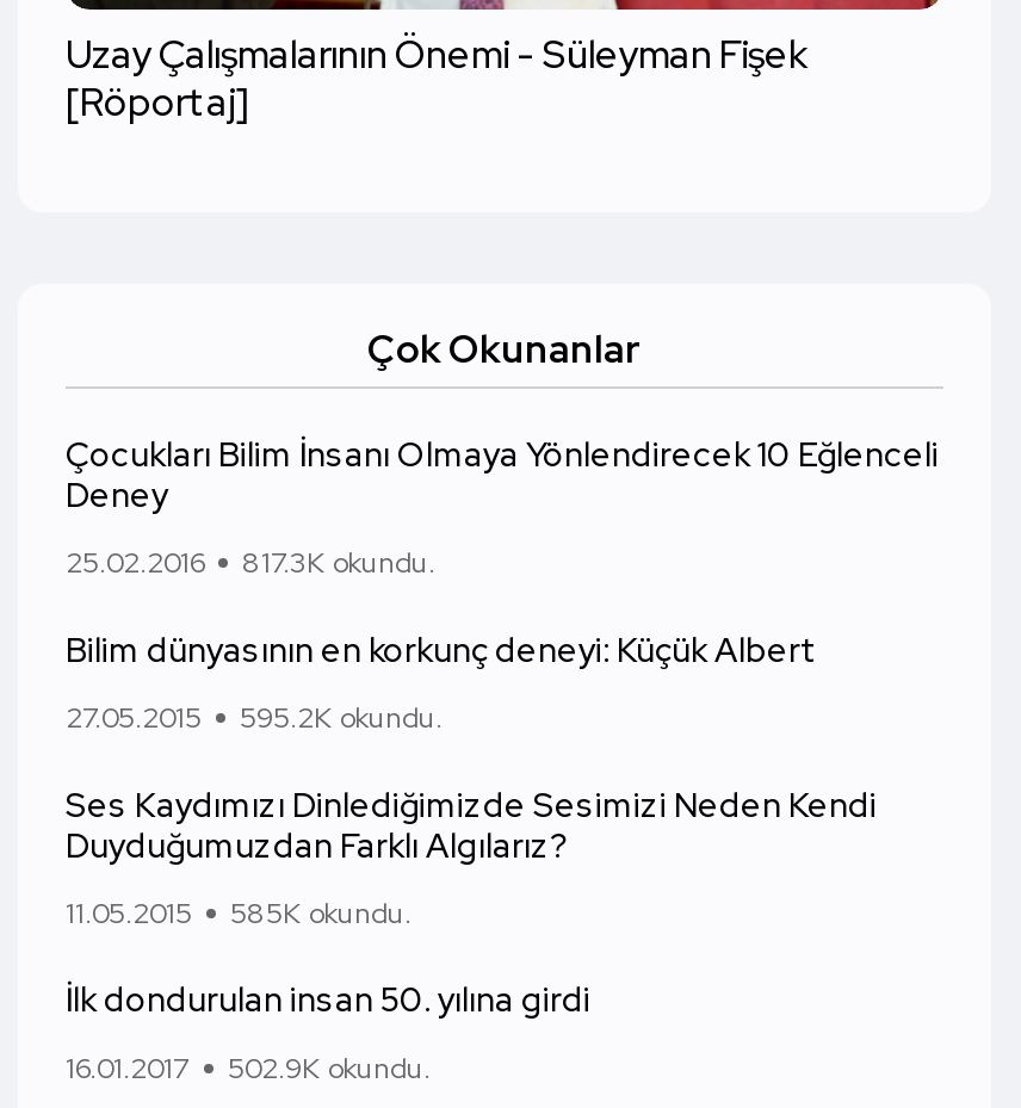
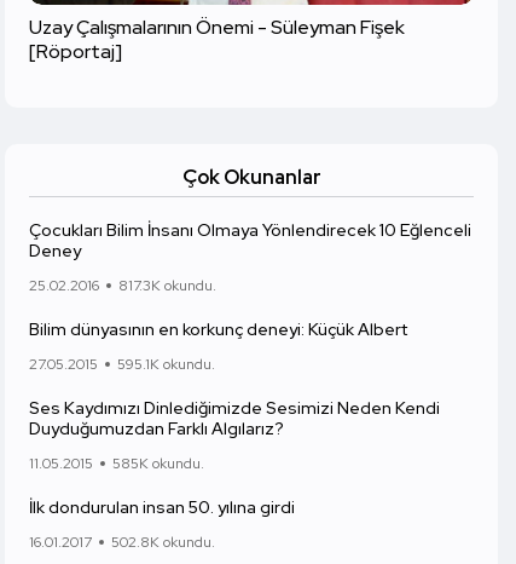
- 27.05.2015 595.2K okundu.
+ 27.05.2015 595.1K okundu.

- 16.01.2017 502.9K okundu.
+ 16.01.2017 502.8K okundu.
